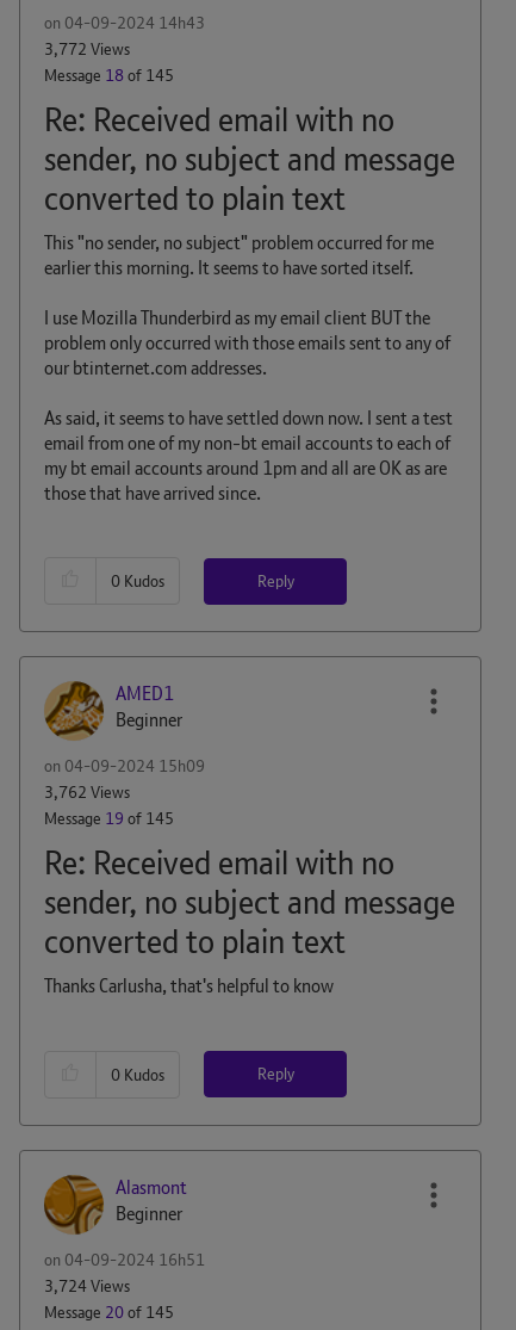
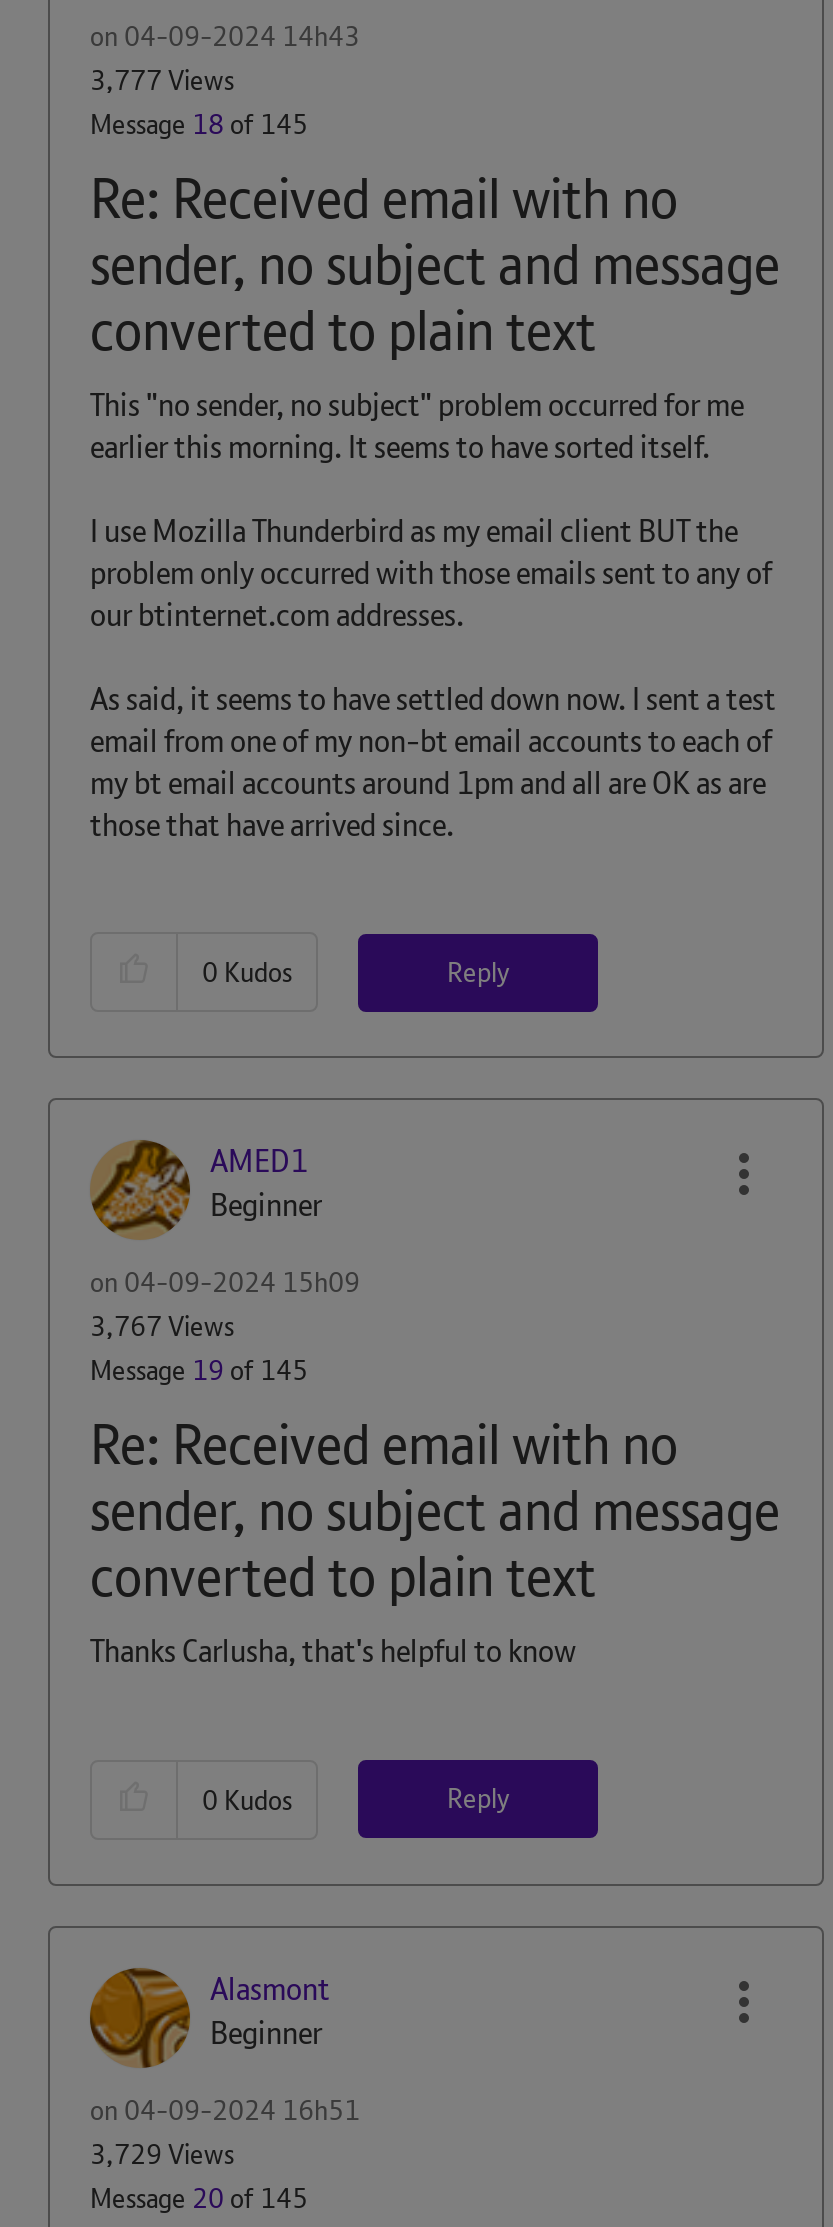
- 3,772 Views
+ 3,777 Views

- 3,762 Views
+ 3,767 Views

- 3,724 Views
+ 3,729 Views
